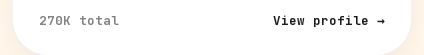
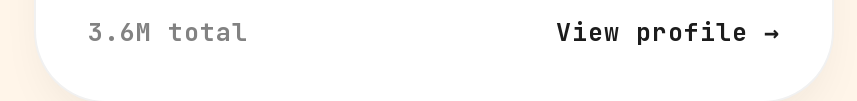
- 270K total
+ 3.6M total
